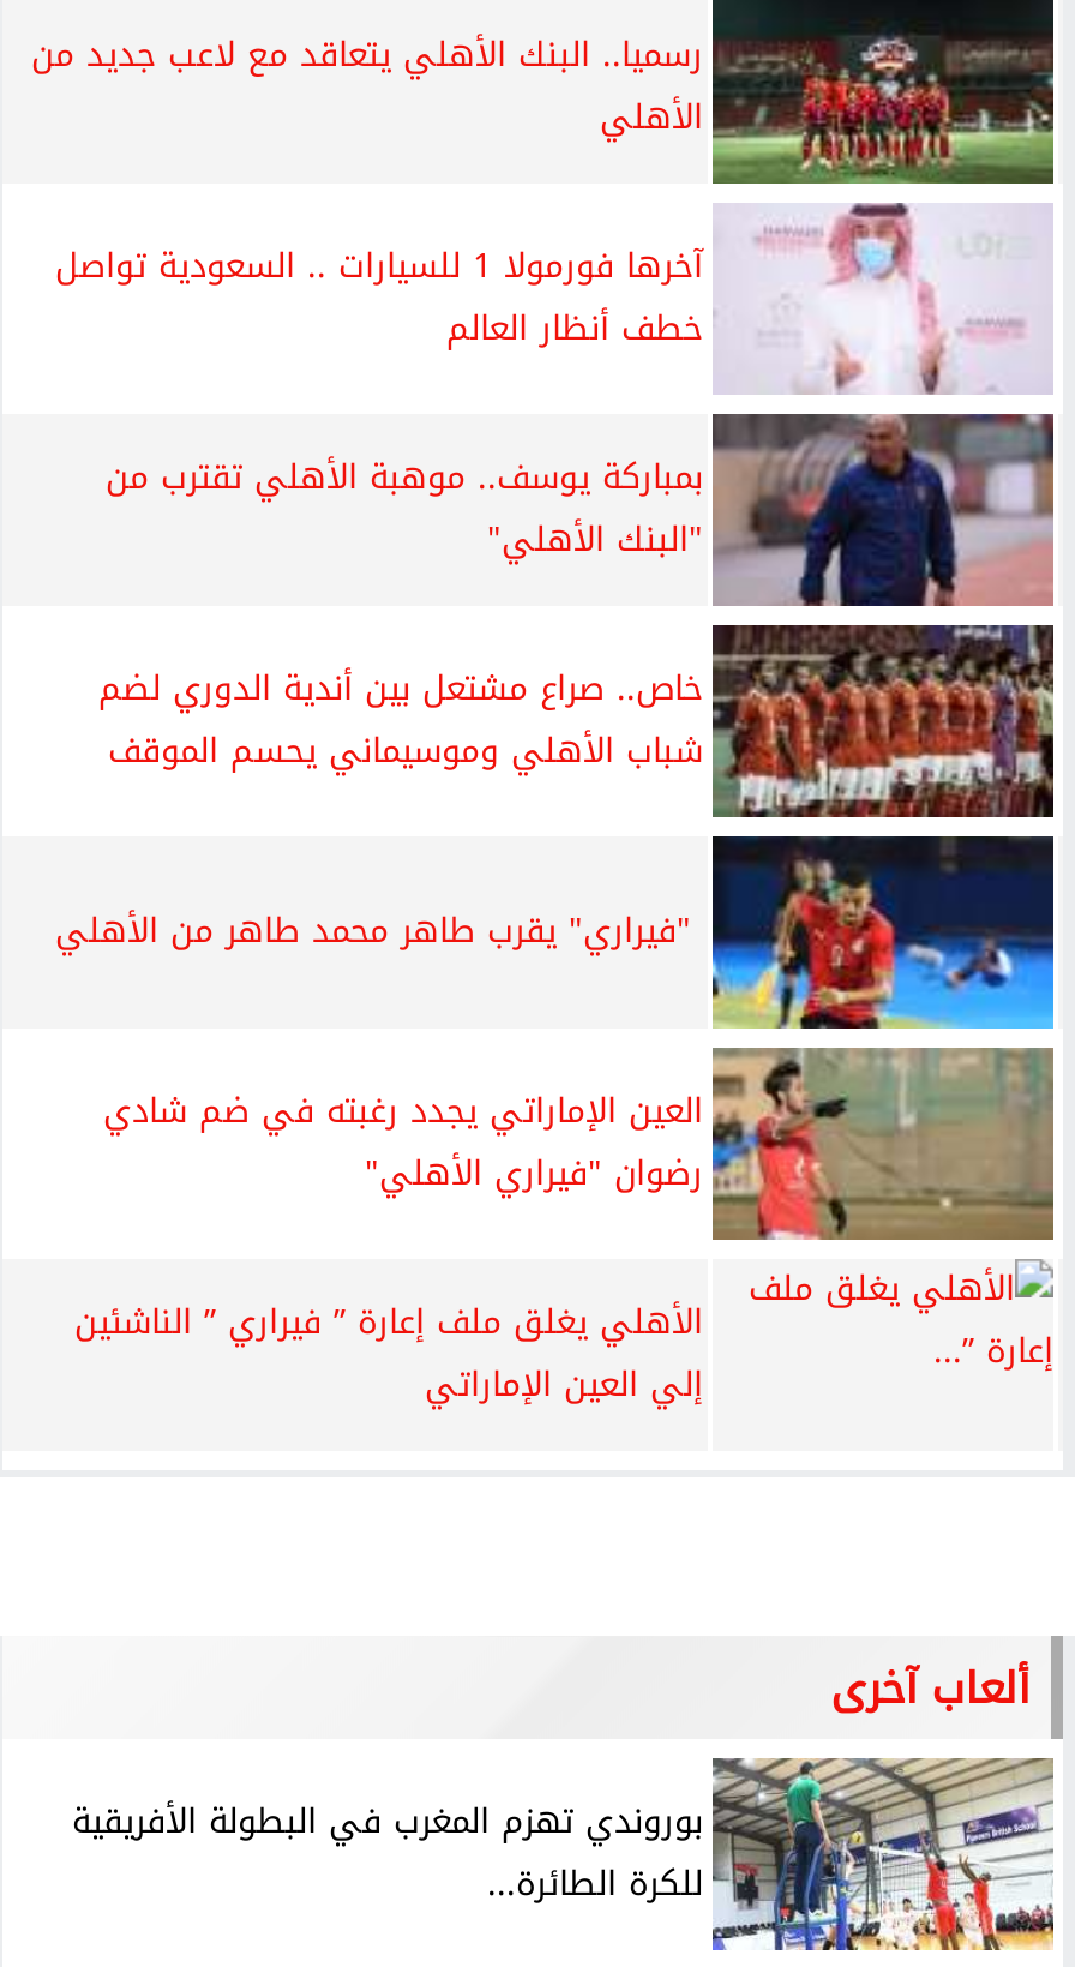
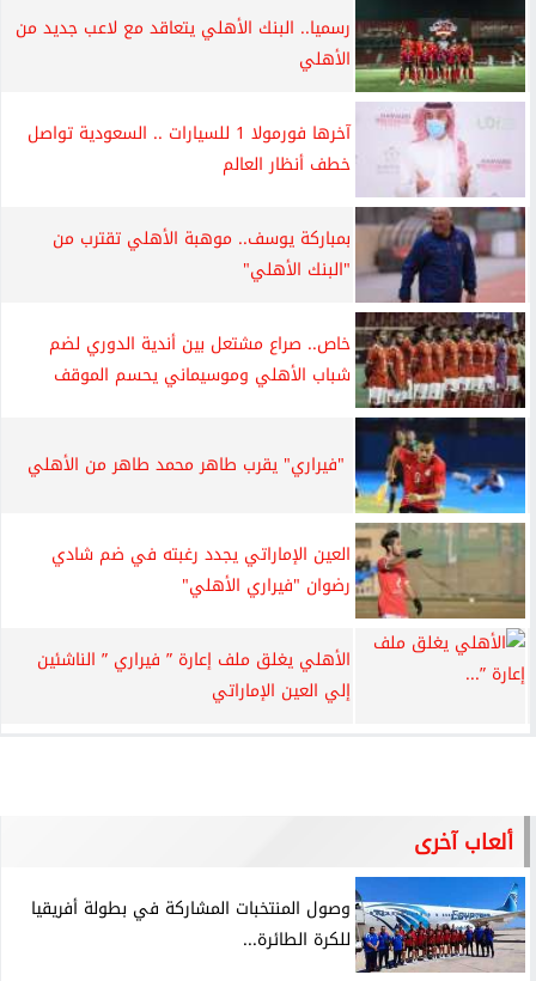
- [image]
- بوروندي تهزم المغرب في البطولة الأفريقية
+ [image]
+ وصول المنتخبات المشاركة في بطولة أفريقيا
